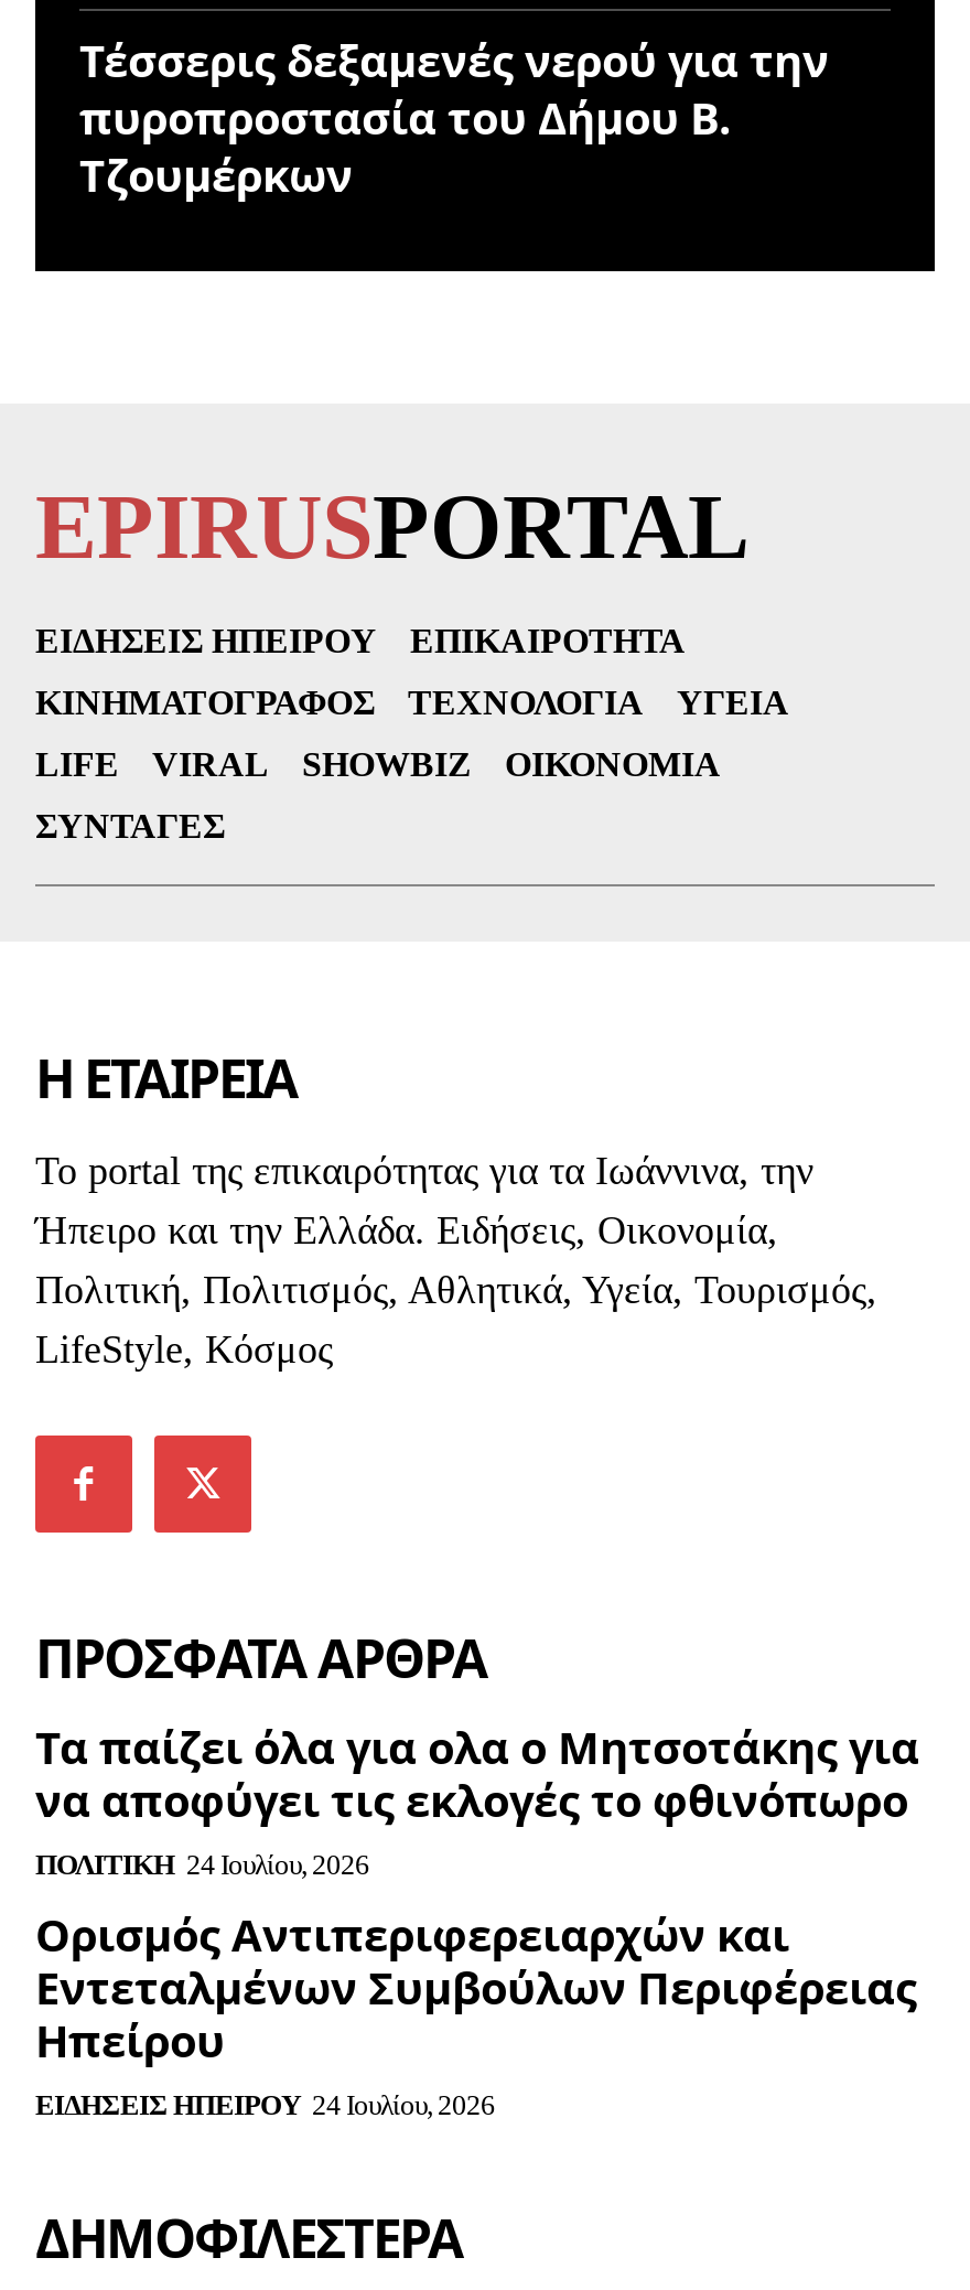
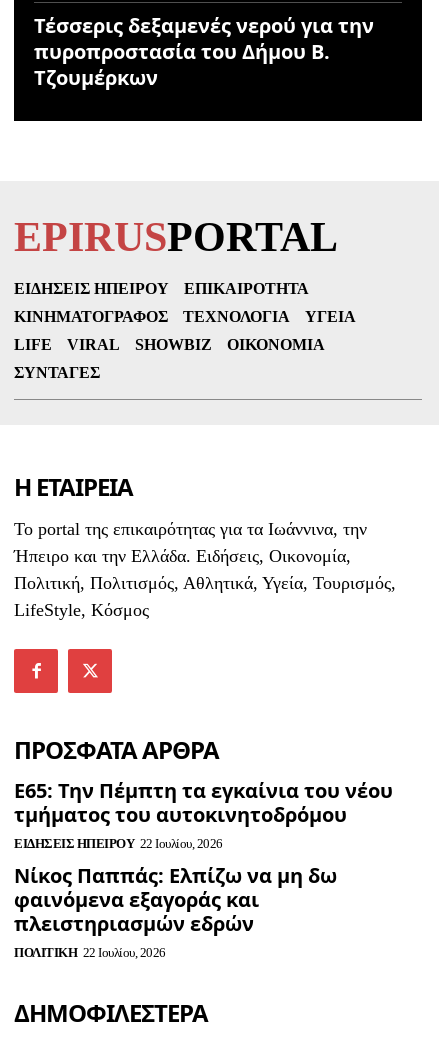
- Τα παίζει όλα για ολα ο Μητσοτάκης για
- να αποφύγει τις εκλογές το φθινόπωρο
- ΠΟΛΙΤΙΚΉ 24 Ιουλίου, 2026
- Ορισμός Αντιπεριφερειαρχών και
- Εντεταλμένων Συμβούλων Περιφέρειας
- Ηπείρου
- ΕΙΔΉΣΕΙΣ ΗΠΕΊΡΟΥ 24 Ιουλίου, 2026
+ Ε65: Την Πέμπτη τα εγκαίνια του νέου
+ τμήματος του αυτοκινητοδρόμου
+ ΕΙΔΉΣΕΙΣ ΗΠΕΊΡΟΥ 22 Ιουλίου, 2026
+ Νίκος Παππάς: Ελπίζω να μη δω
+ φαινόμενα εξαγοράς και
+ πλειστηριασμών εδρών
+ ΠΟΛΙΤΙΚΉ 22 Ιουλίου, 2026
